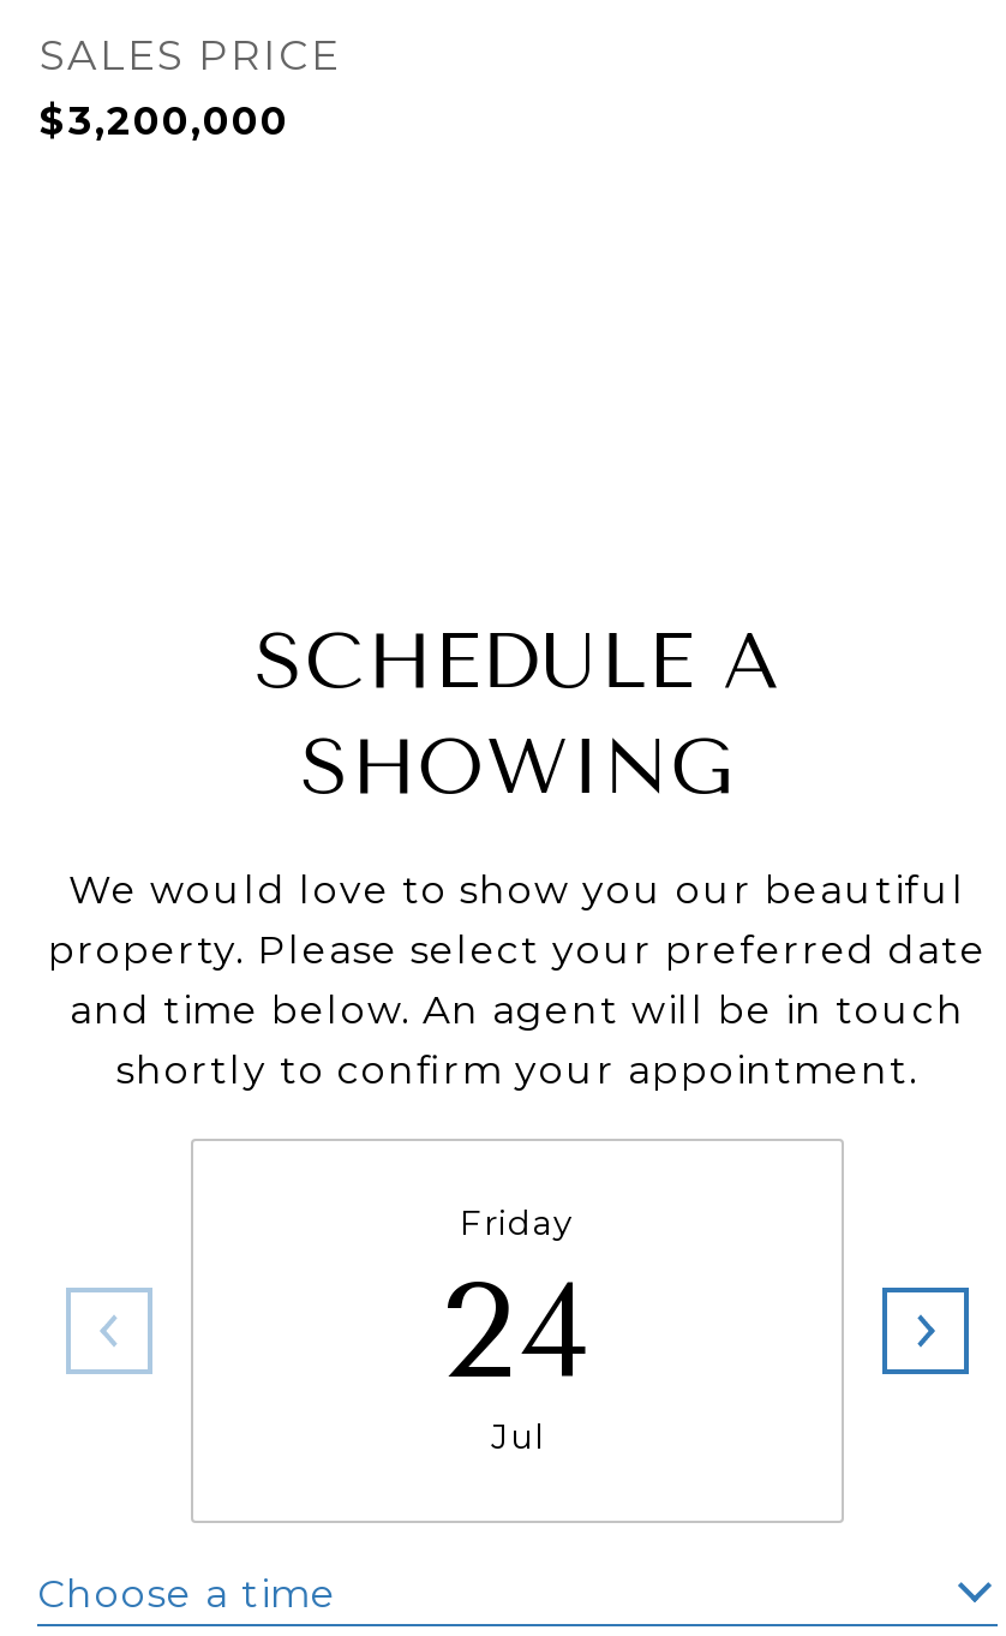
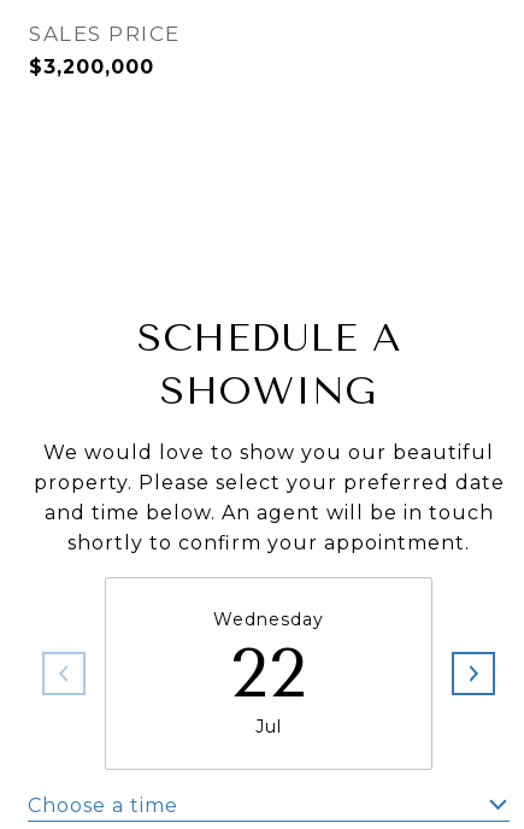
- Friday
- 24
+ Wednesday
+ 22
